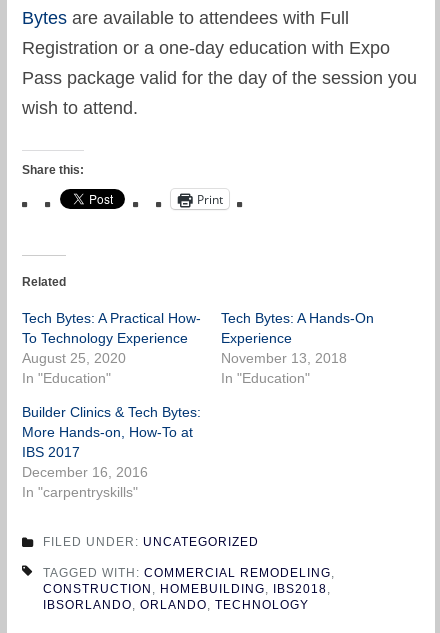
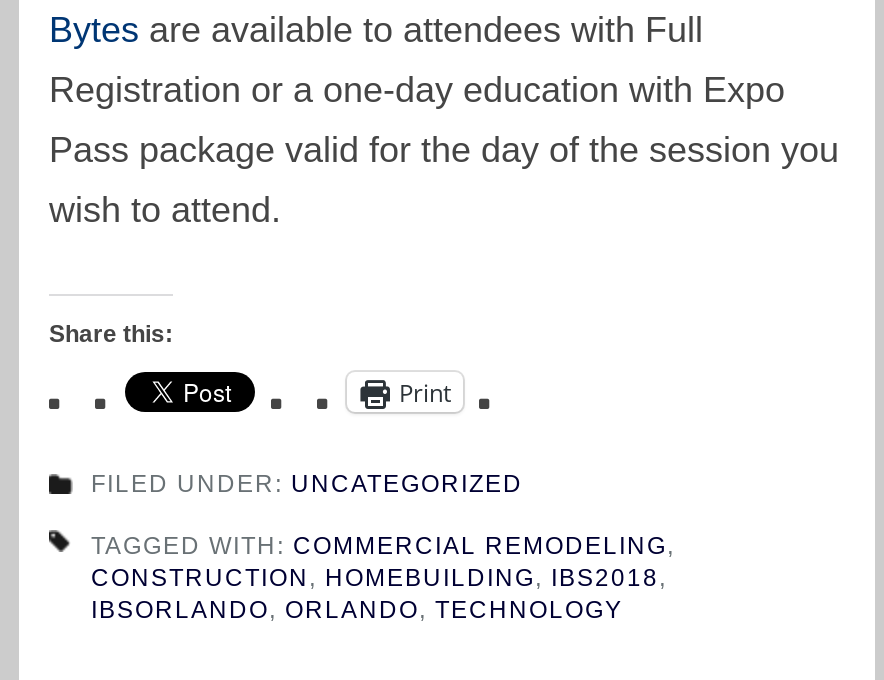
- Related
- Tech Bytes: A Practical How-
- To Technology Experience
- August 25, 2020
- In "Education"

- Tech Bytes: A Hands-On
- Experience
- November 13, 2018
- In "Education"
- Builder Clinics & Tech Bytes:
- More Hands-on, How-To at
- IBS 2017
- December 16, 2016
- In "carpentryskills"
